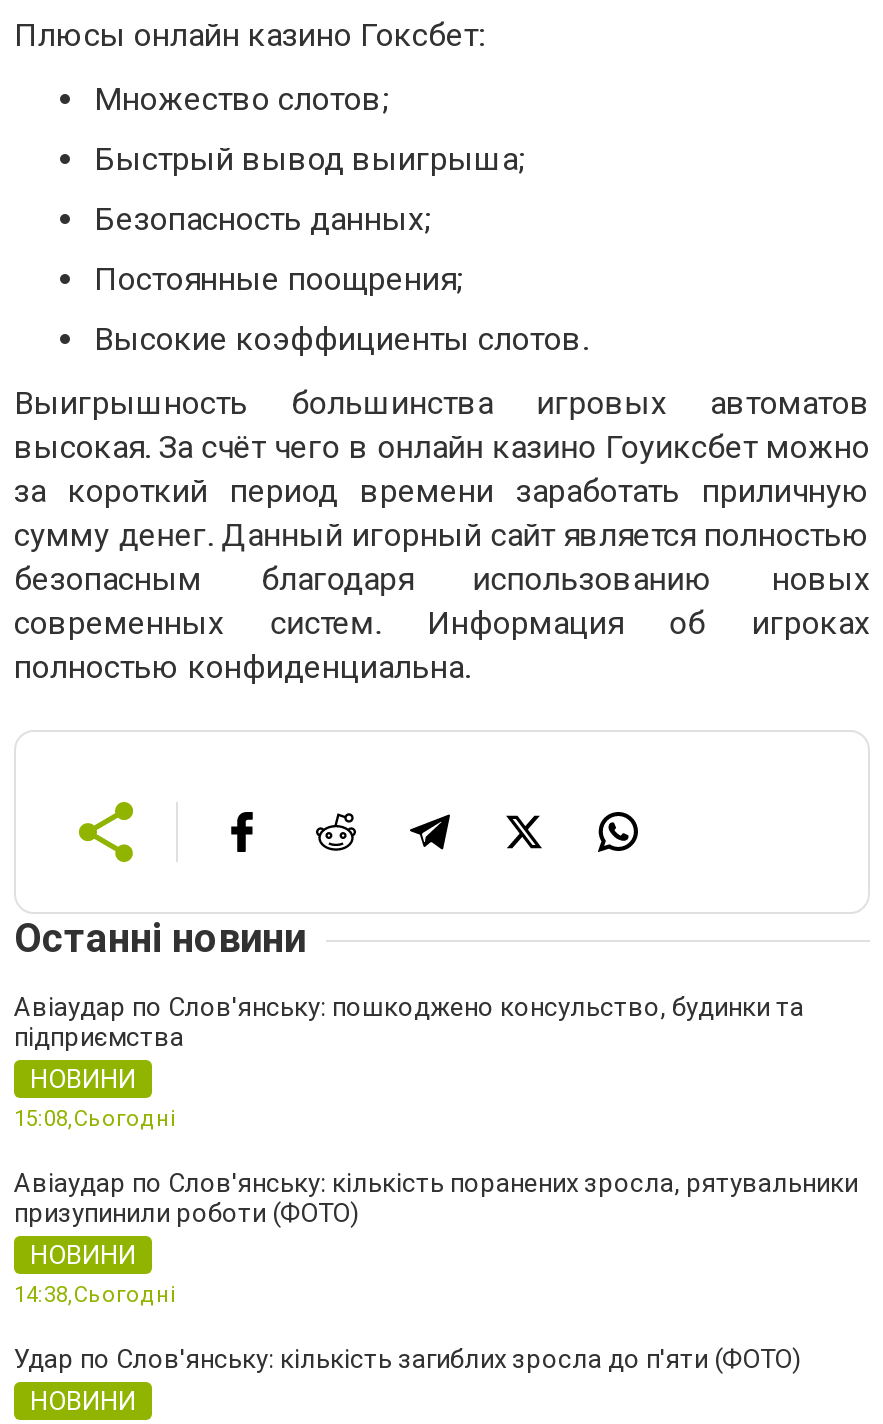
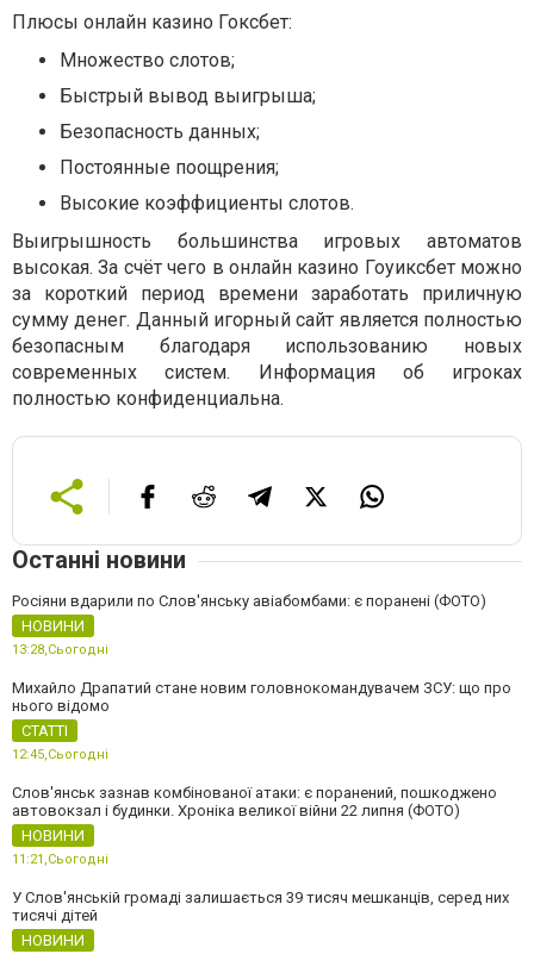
- Авіаудар по Слов'янську: пошкоджено консульство, будинки та
- підприємства
+ Росіяни вдарили по Слов'янську авіабомбами: є поранені (ФОТО)

- 15:08,Сьогодні
- Авіаудар по Слов'янську: кількість поранених зросла, рятувальники
- призупинили роботи (ФОТО)
+ 13:28,Сьогодні
+ Михайло Драпатий стане новим головнокомандувачем ЗСУ: що про
+ нього відомо
+ СТАТТІ
+ 12:45,Сьогодні
+ Слов'янськ зазнав комбінованої атаки: є поранений, пошкоджено
+ автовокзал і будинки. Хроніка великої війни 22 липня (ФОТО)

- 14:38,Сьогодні
+ 11:21,Сьогодні

- Удар по Слов'янську: кількість загиблих зросла до п'яти (ФОТО)
+ У Слов'янській громаді залишається 39 тисяч мешканців, серед них
+ тисячі дітей
